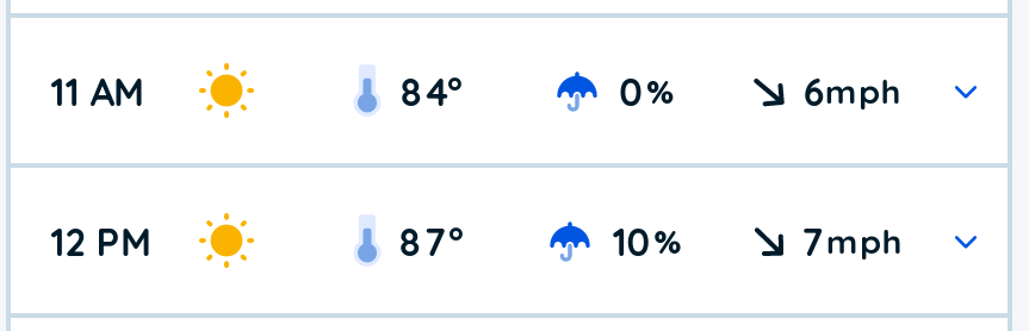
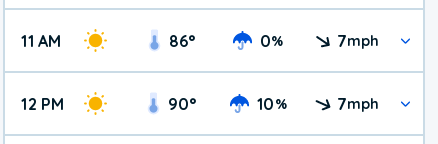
- 84°
+ 86°

- 6mph
+ 7mph

- 87°
+ 90°
